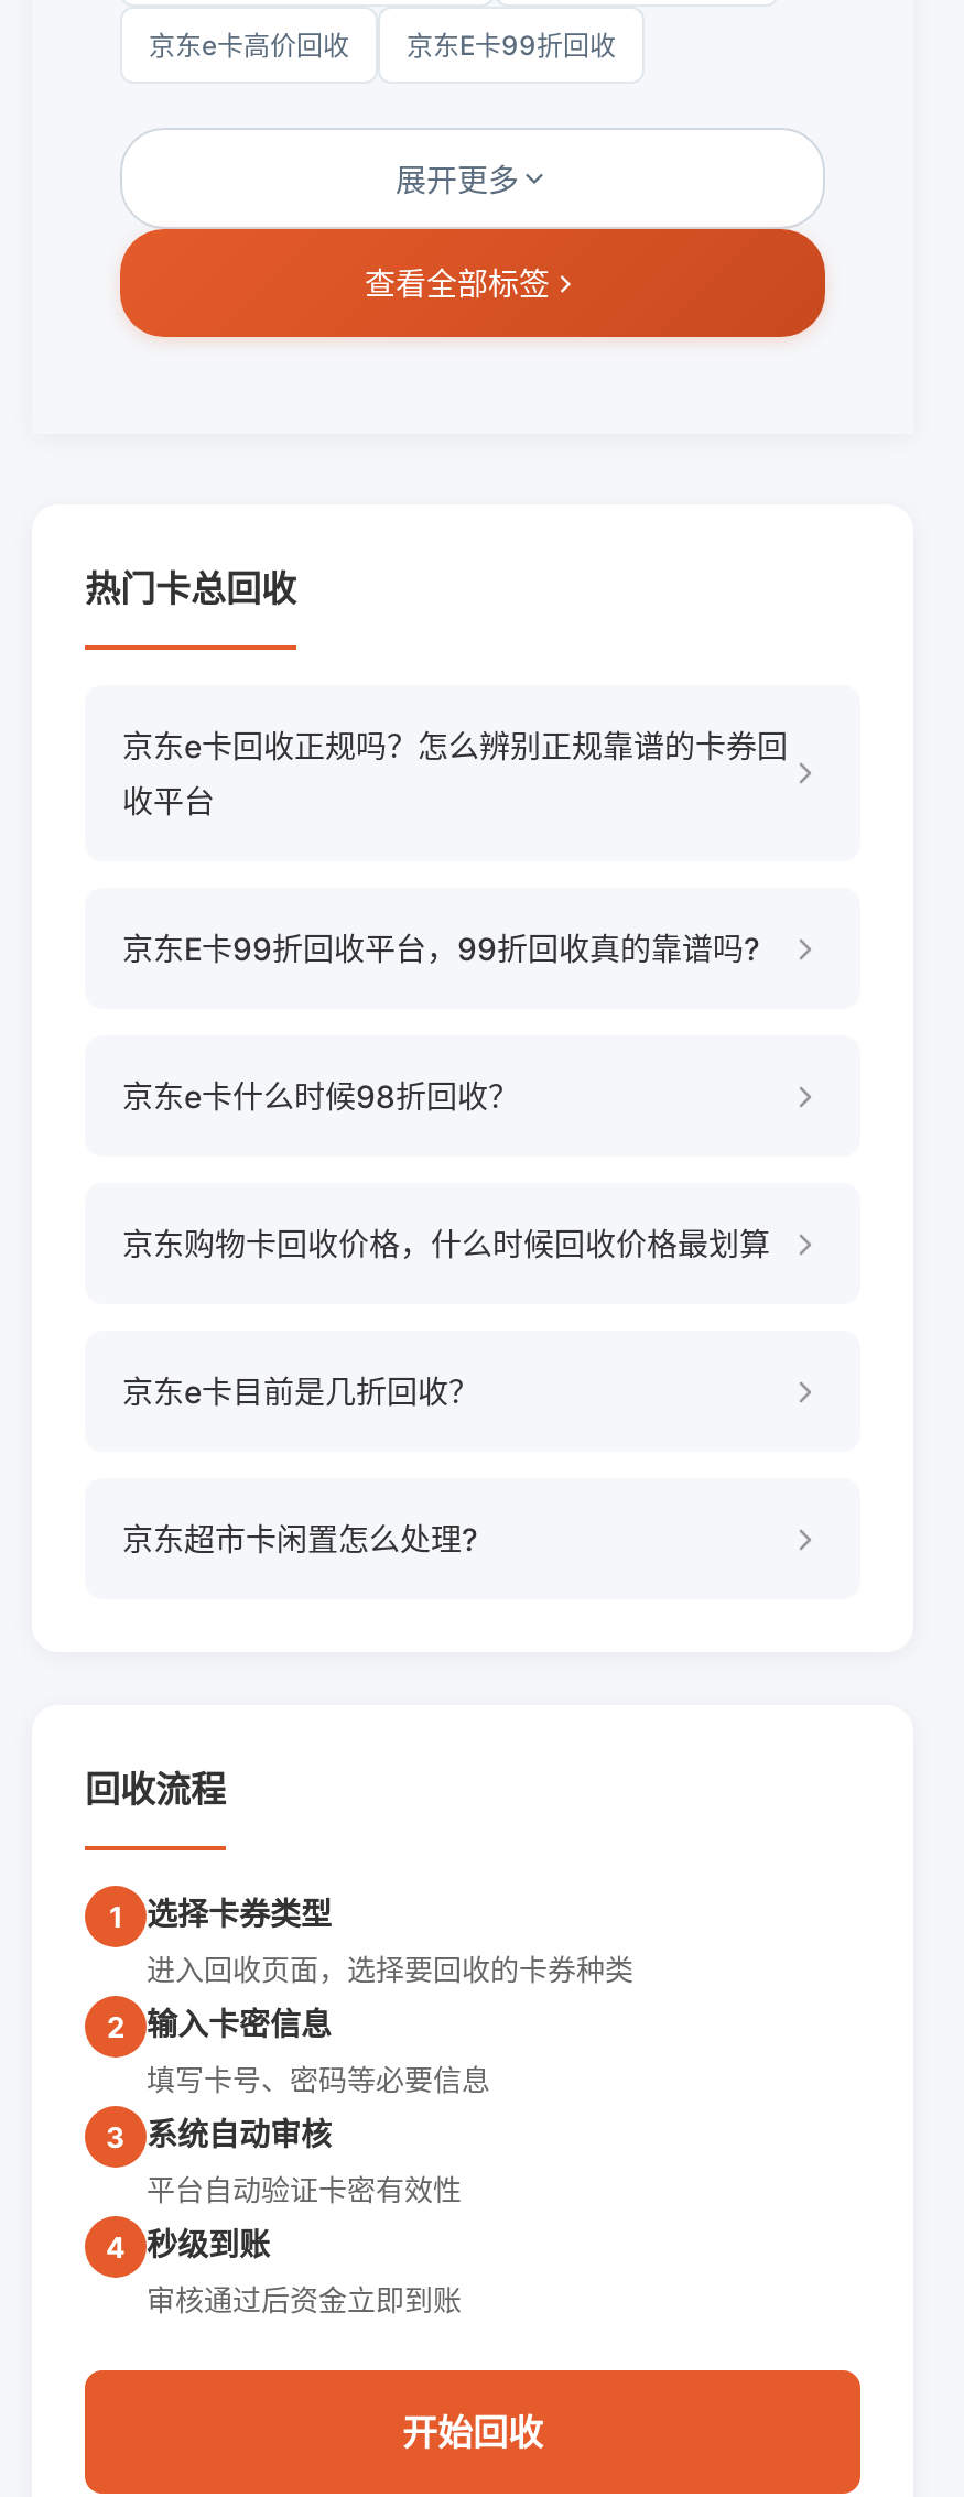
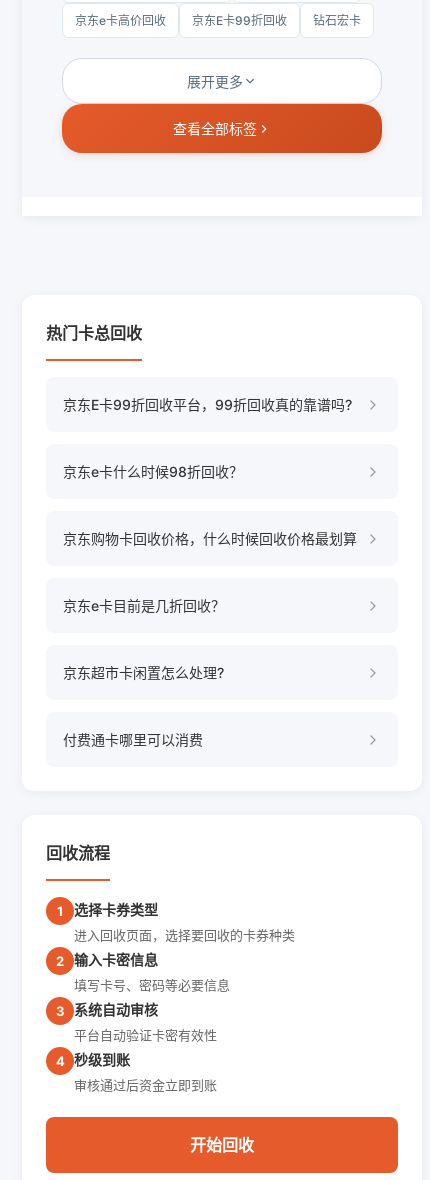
+ 钻石宏卡

moved down: 热门卡总回收

- 京东e卡回收正规吗？怎么辨别正规靠谱的卡券回
- 收平台

moved up: 京东E卡99折回收平台，99折回收真的靠谱吗? | 京东e卡什么时候98折回收？ | 京东购物卡回收价格，什么时候回收价格最划算 | 京东e卡目前是几折回收？ | 京东超市卡闲置怎么处理?

+ 付费通卡哪里可以消费
